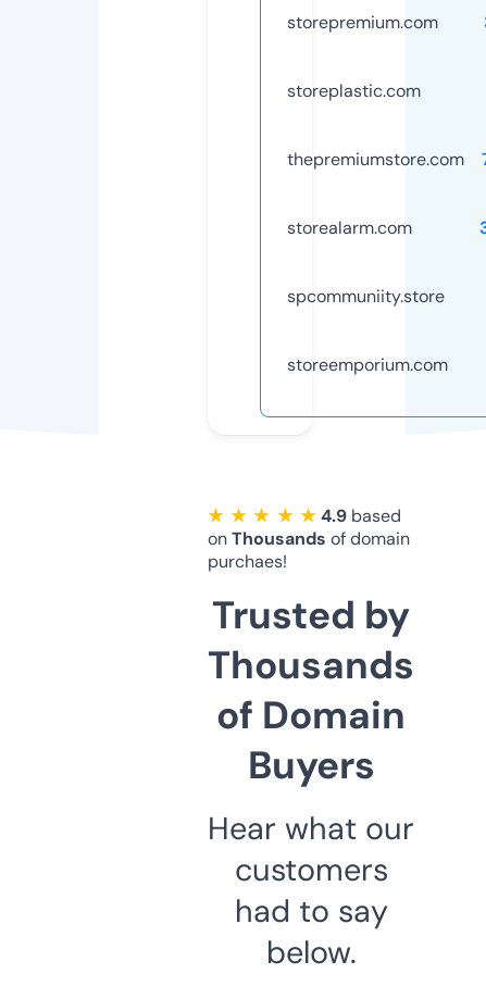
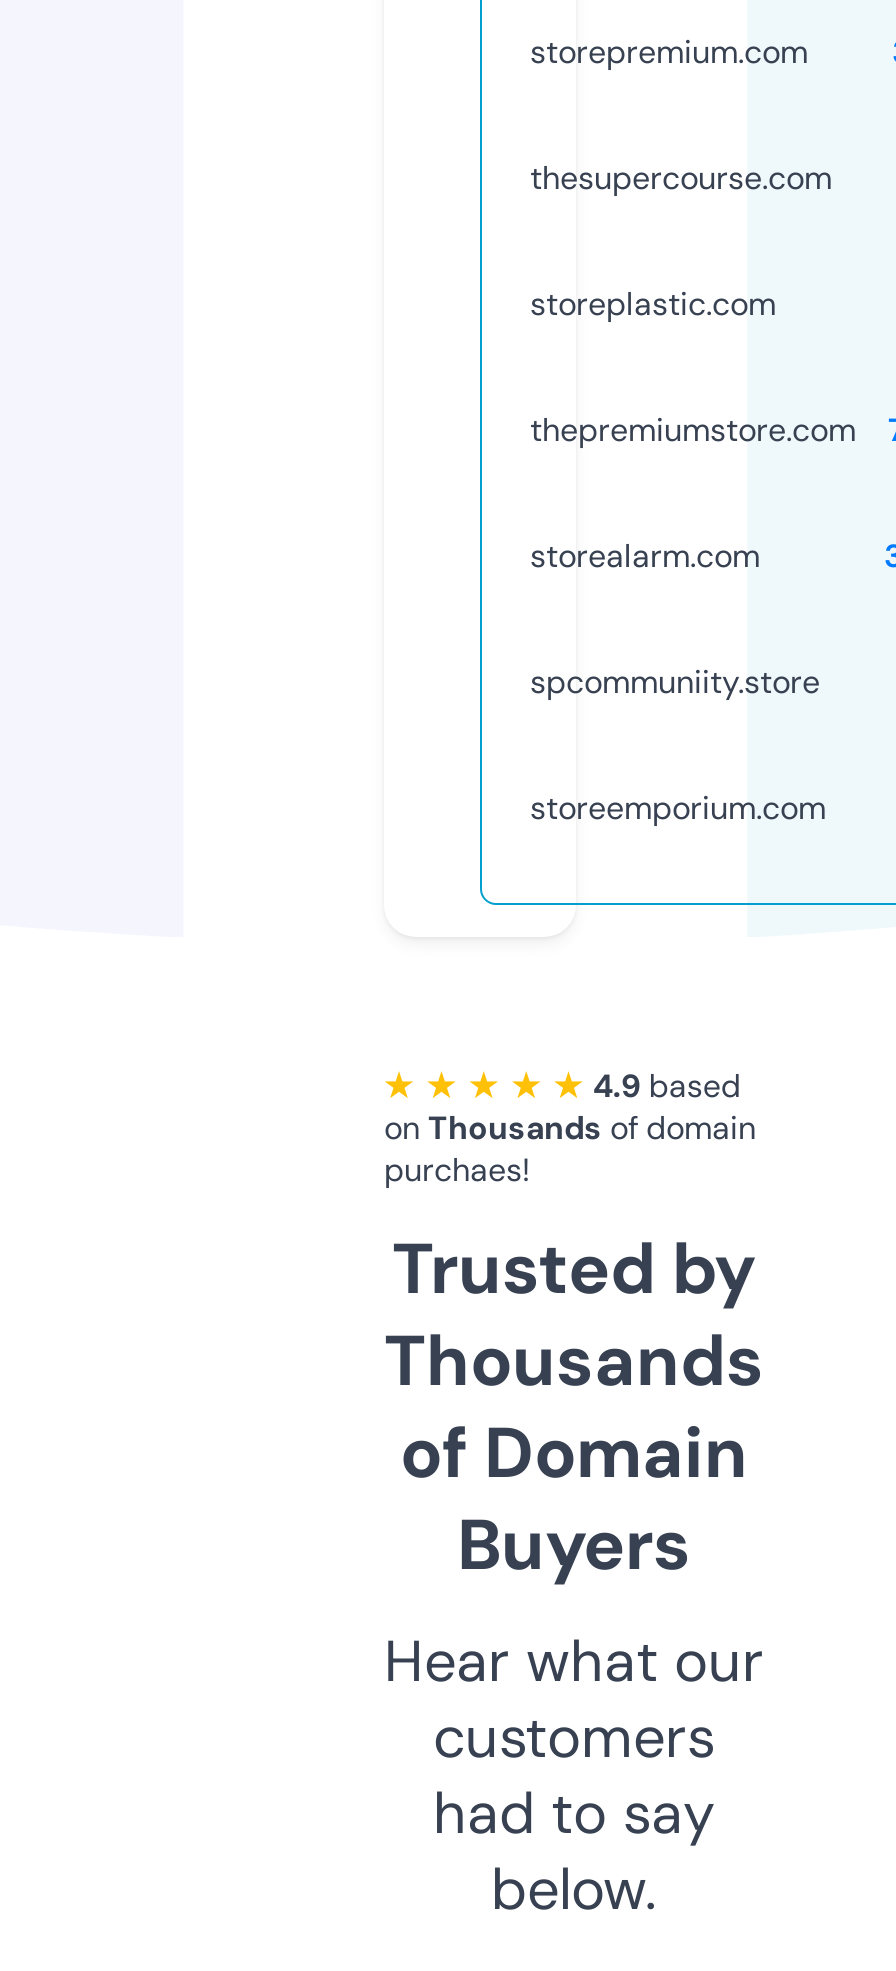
+ thesupercourse.com
